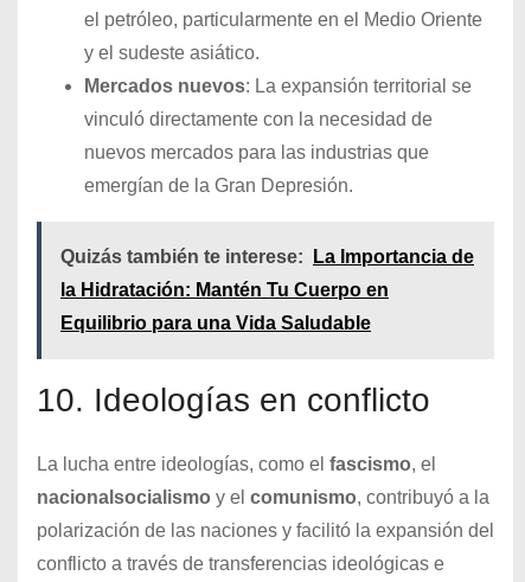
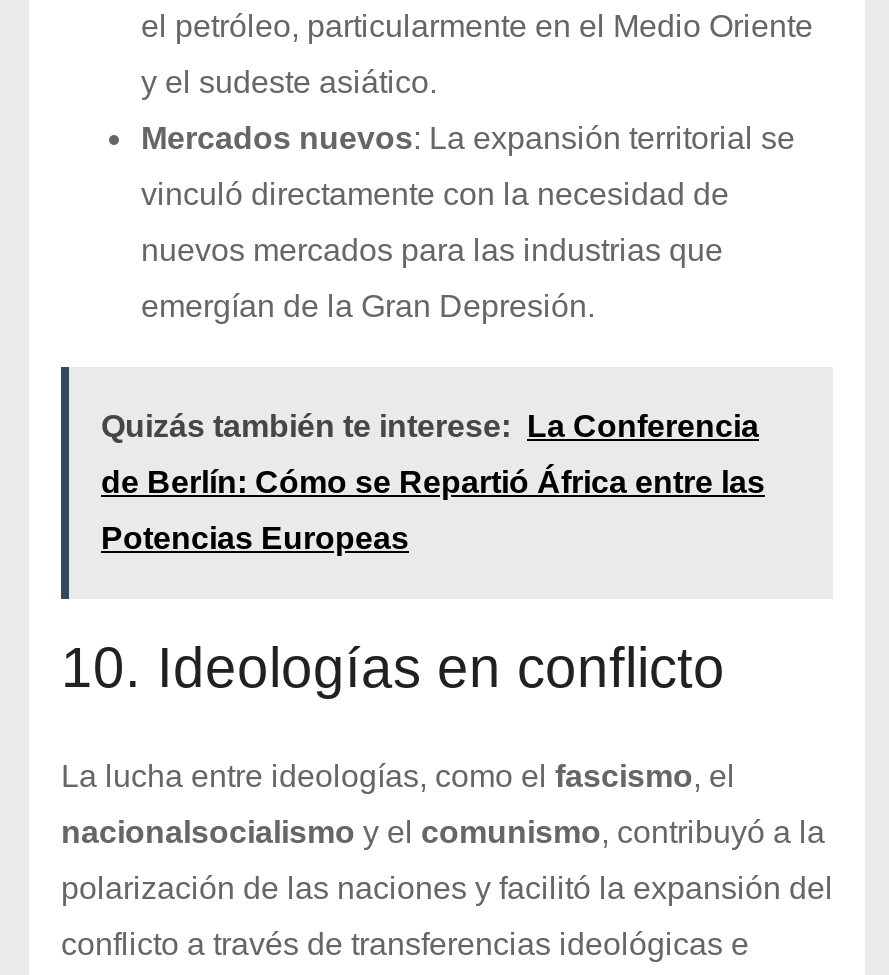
- Quizás también te interese: La Importancia de
+ Quizás también te interese: La Conferencia

- la Hidratación: Mantén Tu Cuerpo en
+ de Berlín: Cómo se Repartió África entre las

- Equilibrio para una Vida Saludable
+ Potencias Europeas
